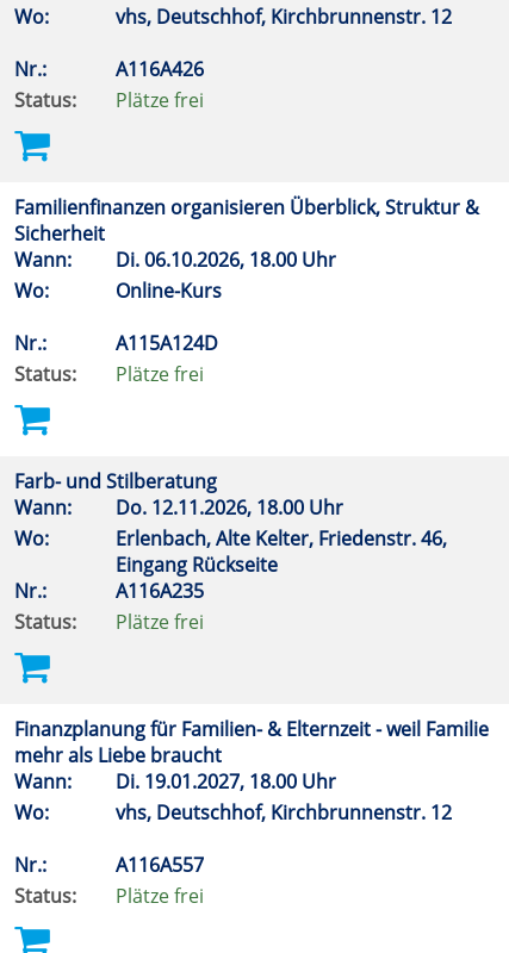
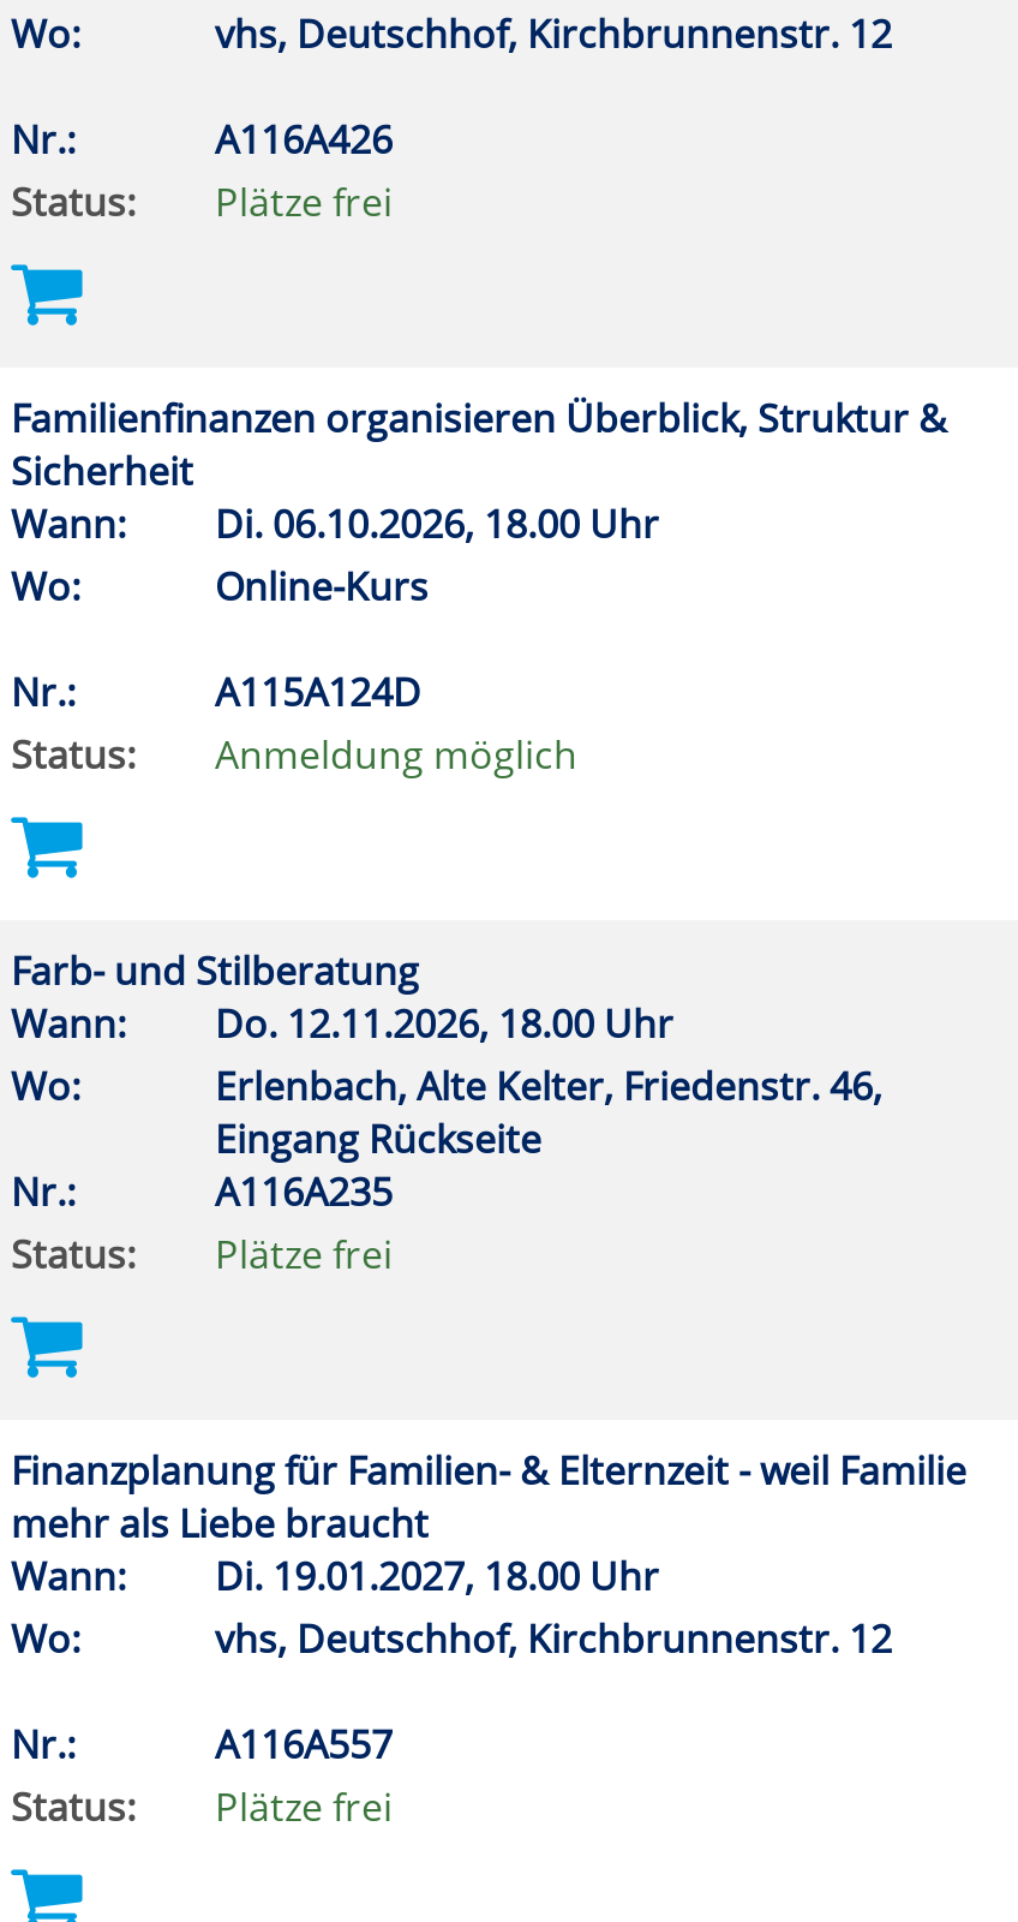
- Plätze frei
+ Anmeldung möglich
